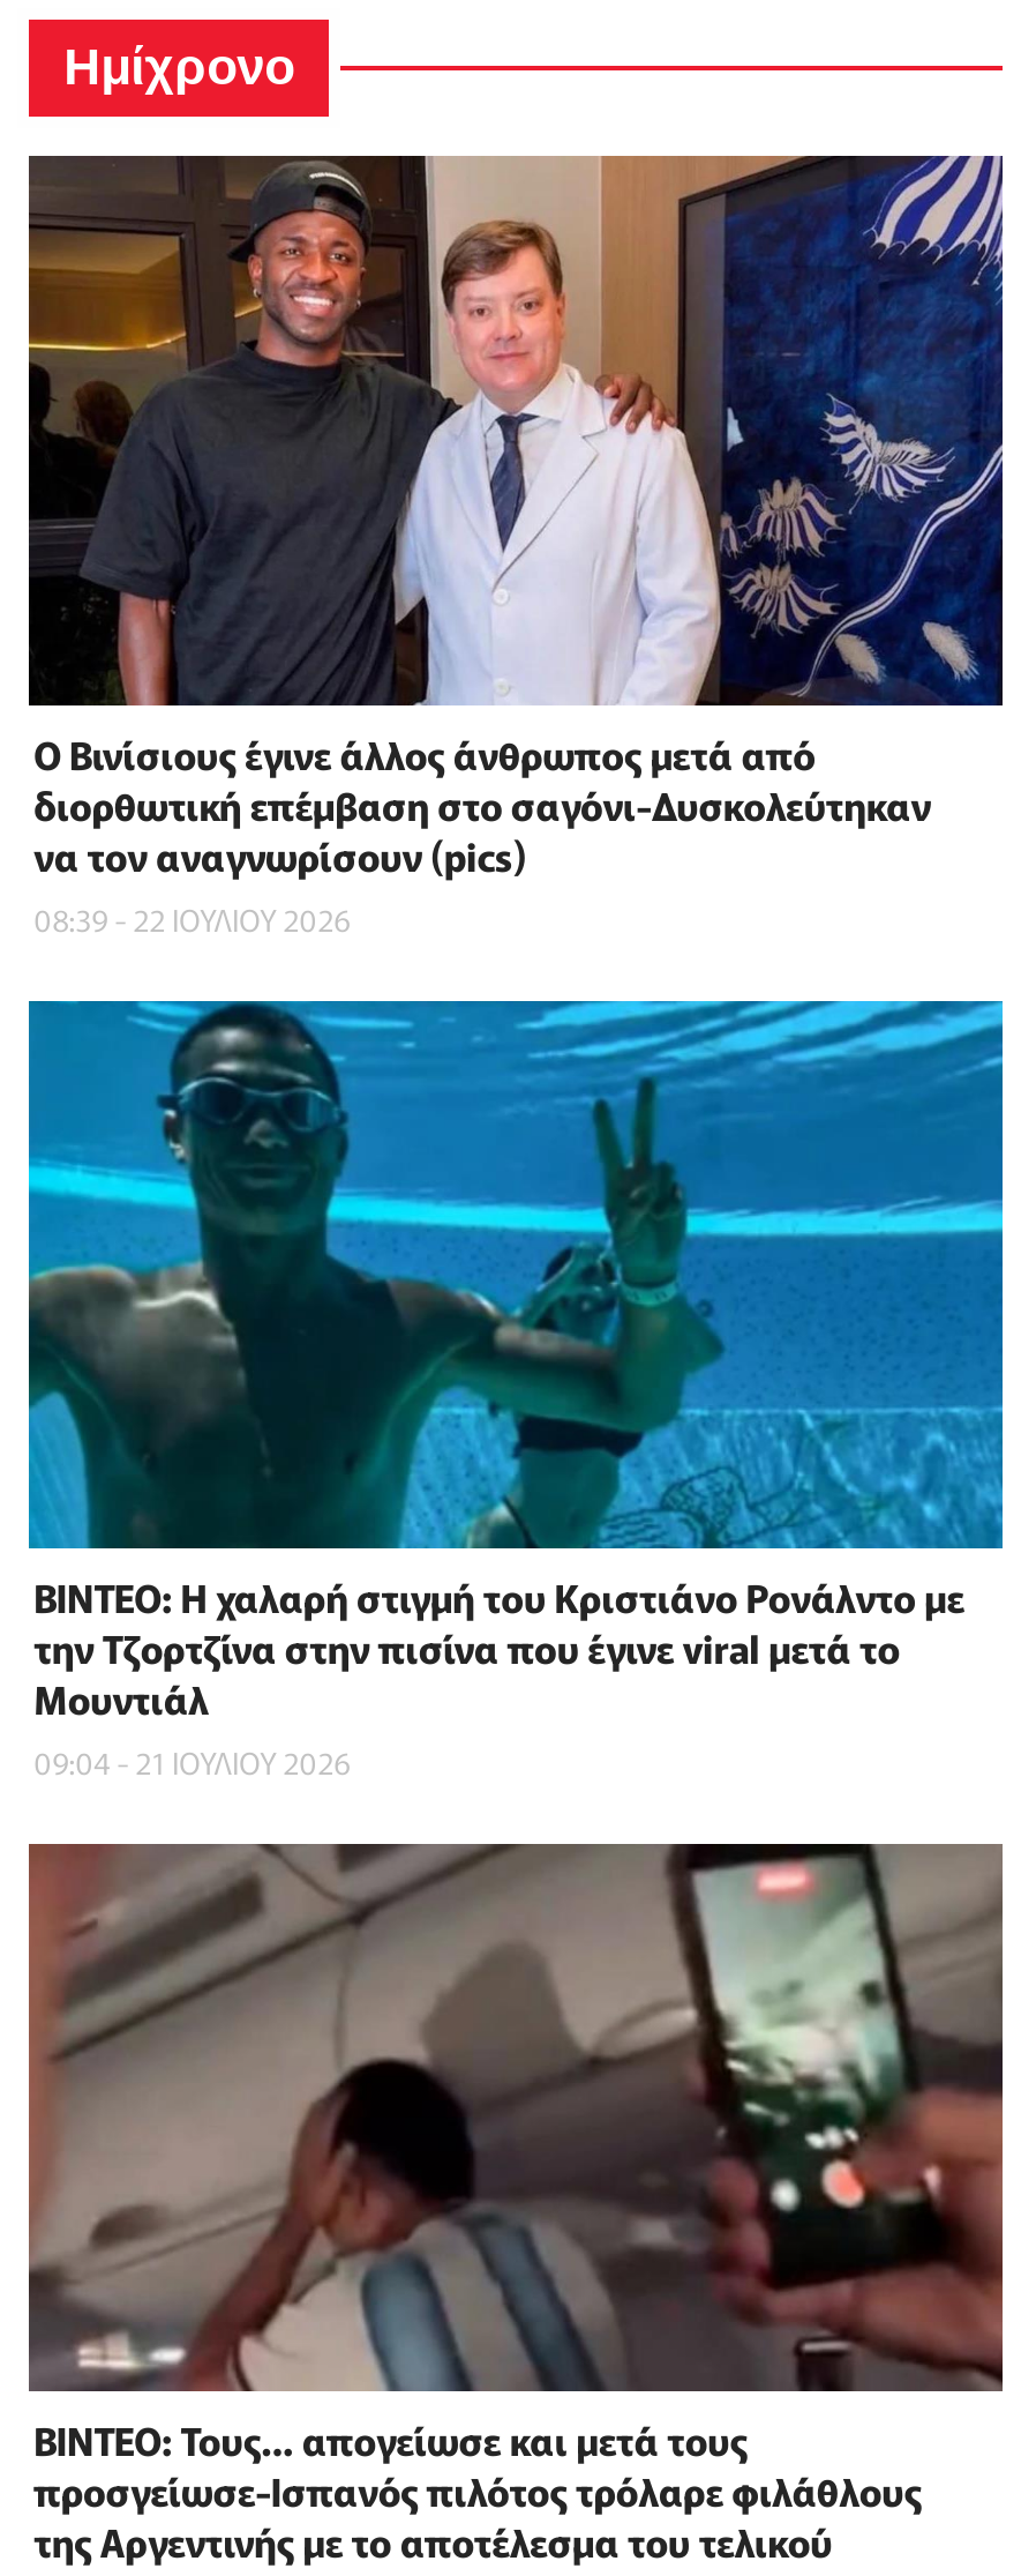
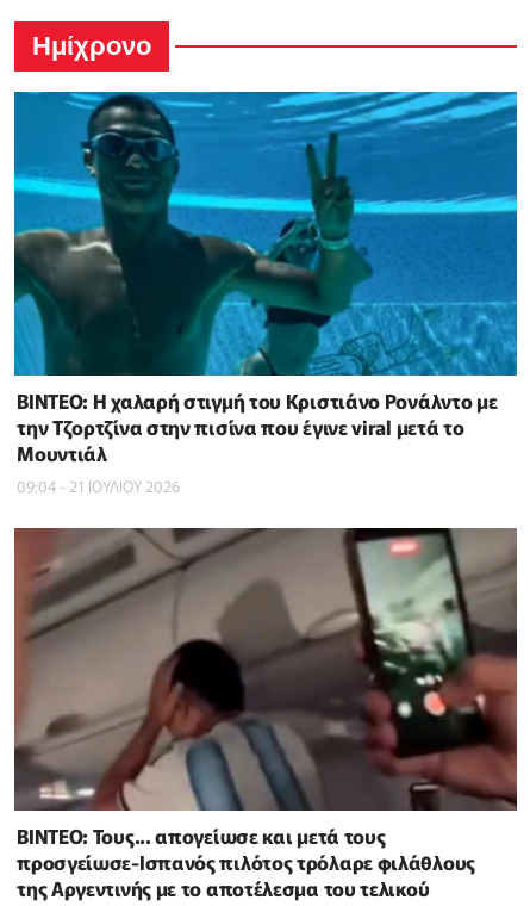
- [image]
- Ο Βινίσιους έγινε άλλος άνθρωπος μετά από
- διορθωτική επέμβαση στο σαγόνι-Δυσκολεύτηκαν
- να τον αναγνωρίσουν (pics)
- 08:39 - 22 ΙΟΥΛΙΟΥ 2026
